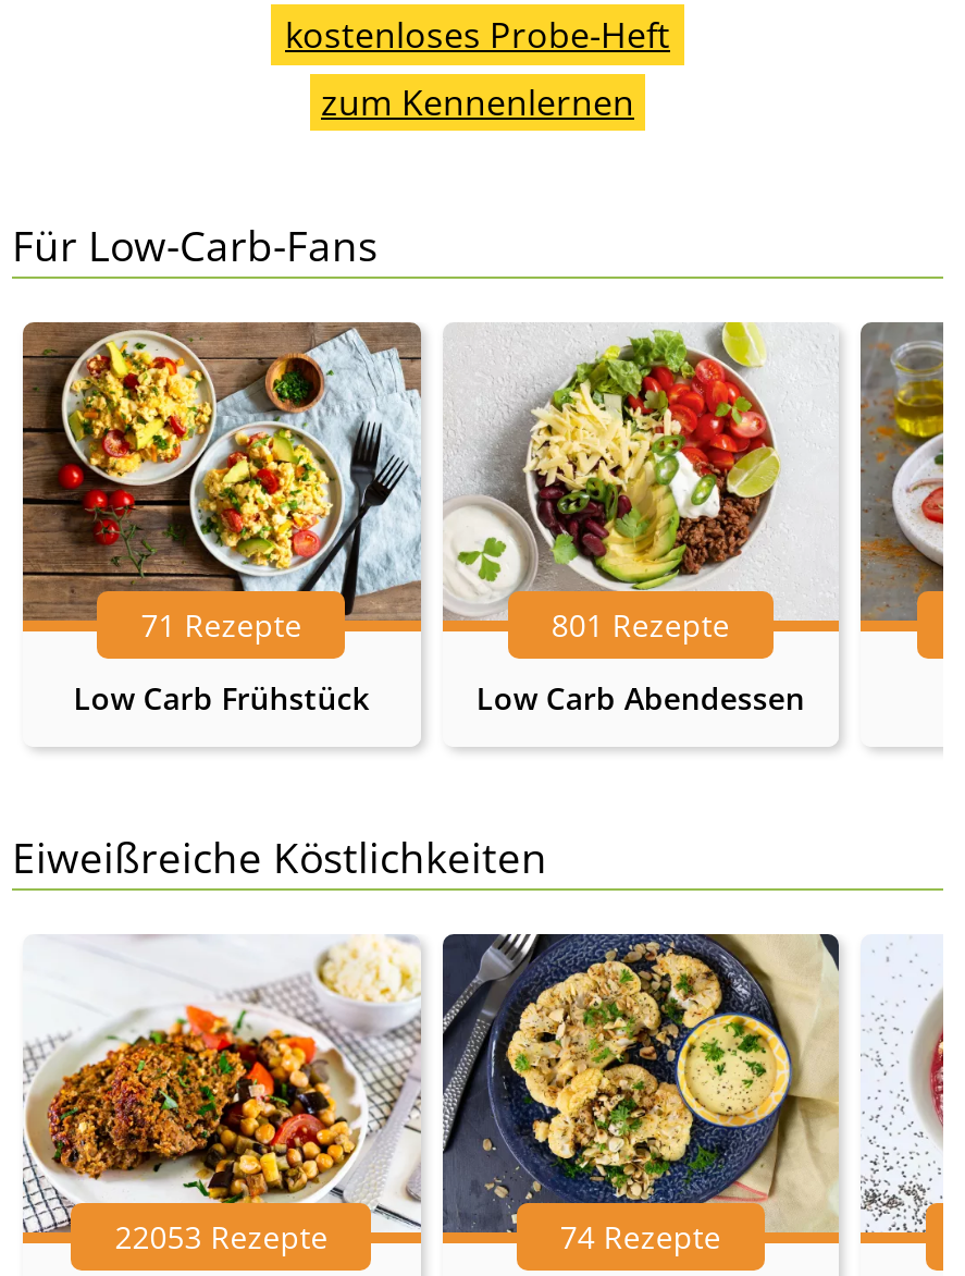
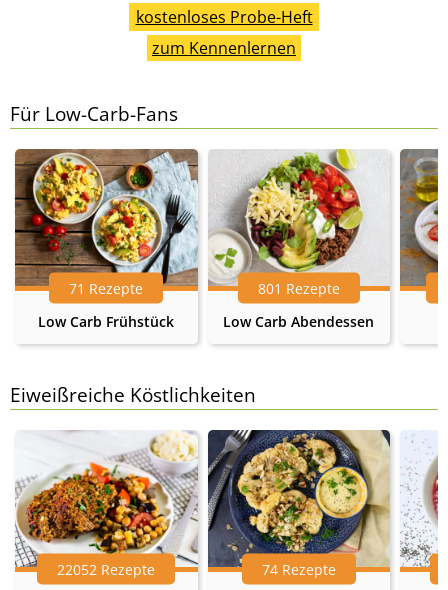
- 22053 Rezepte
+ 22052 Rezepte
